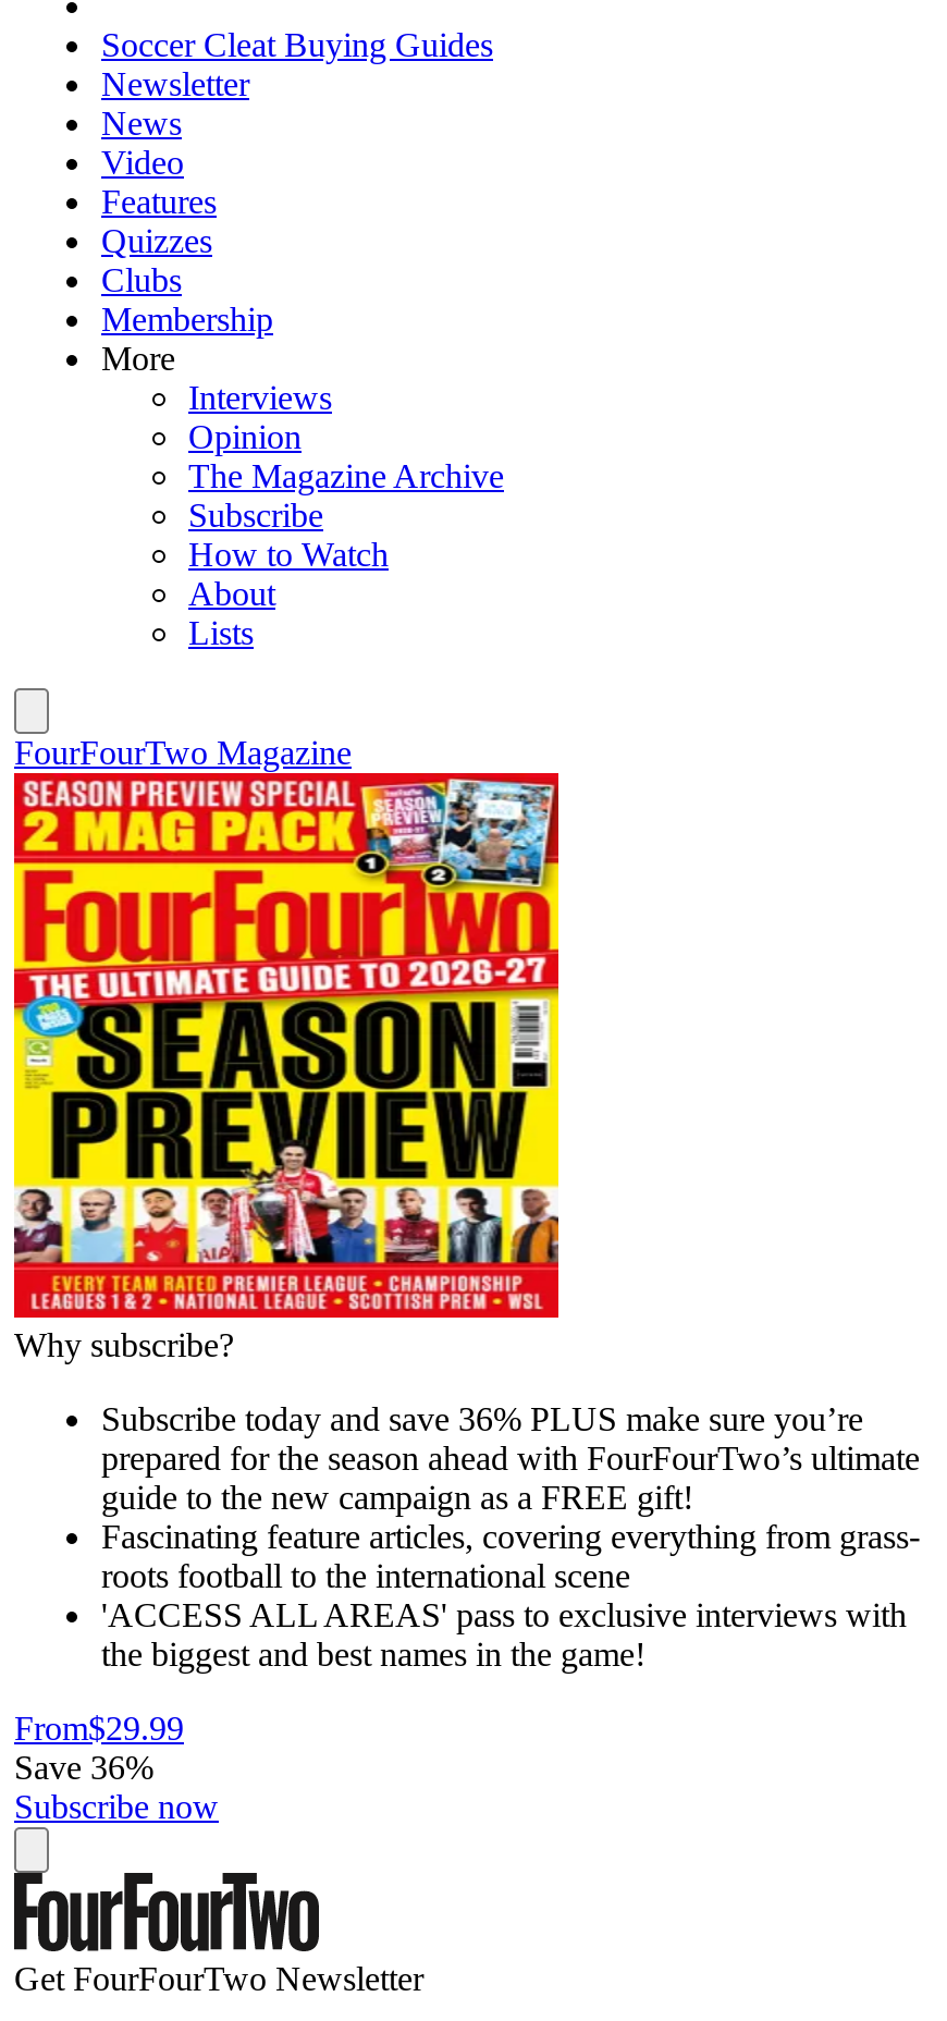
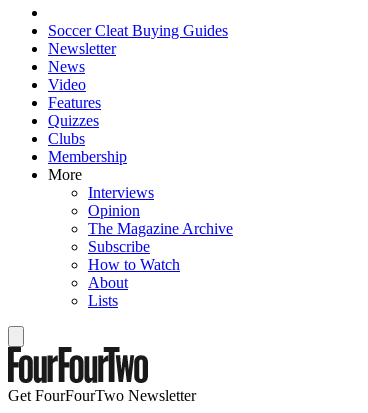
- FourFourTwo Magazine

- [image]
- Why subscribe?
- Subscribe today and save 36% PLUS make sure you’re
- prepared for the season ahead with FourFourTwo’s ultimate
- guide to the new campaign as a FREE gift!
- Fascinating feature articles, covering everything from grass-
- roots football to the international scene
- 'ACCESS ALL AREAS' pass to exclusive interviews with
- the biggest and best names in the game!
- From$29.99
- Save 36%
- Subscribe now
